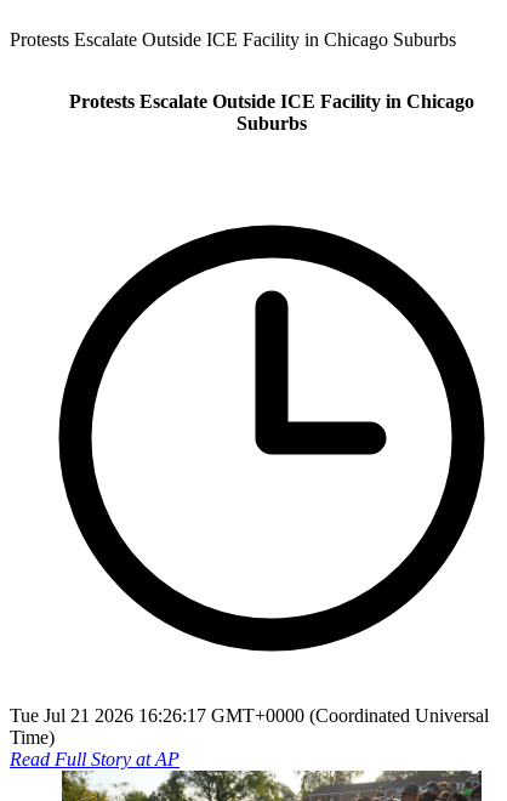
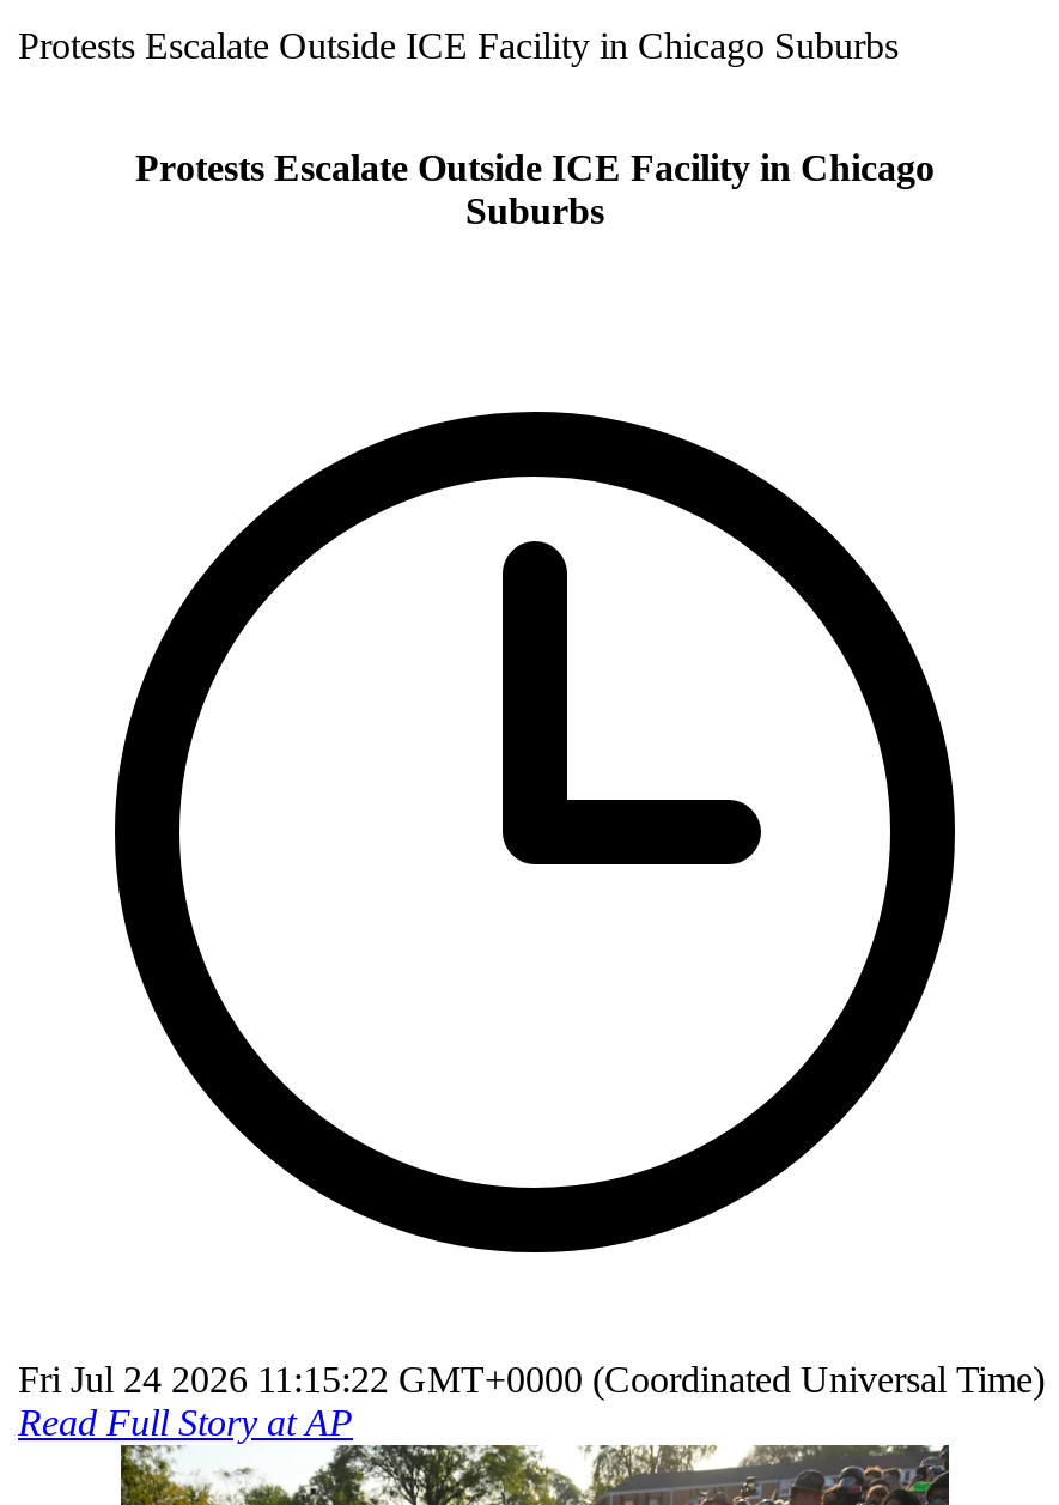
- Tue Jul 21 2026 16:26:17 GMT+0000 (Coordinated Universal
- Time)
+ Fri Jul 24 2026 11:15:22 GMT+0000 (Coordinated Universal Time)
